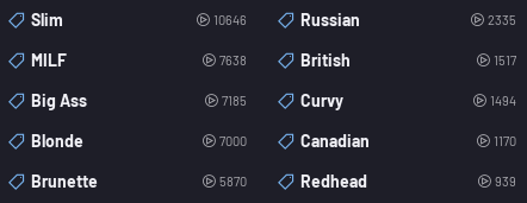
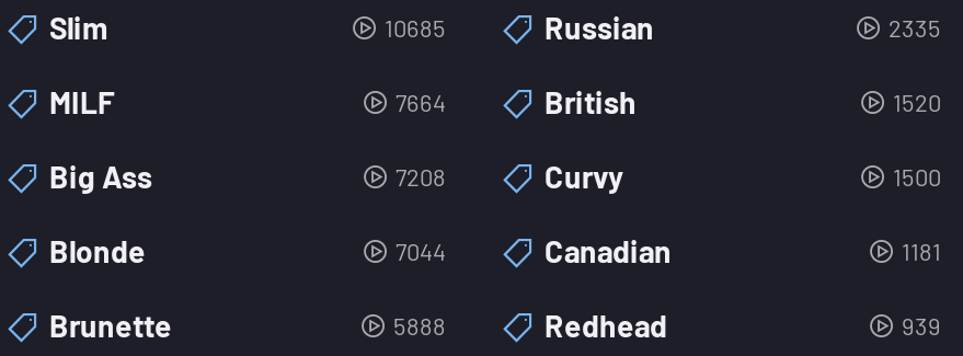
- 10646
+ 10685

- 7638
+ 7664

- 1517
+ 1520

- 7185
+ 7208

- 1494
+ 1500

- 7000
+ 7044

- 1170
+ 1181

- 5870
+ 5888
